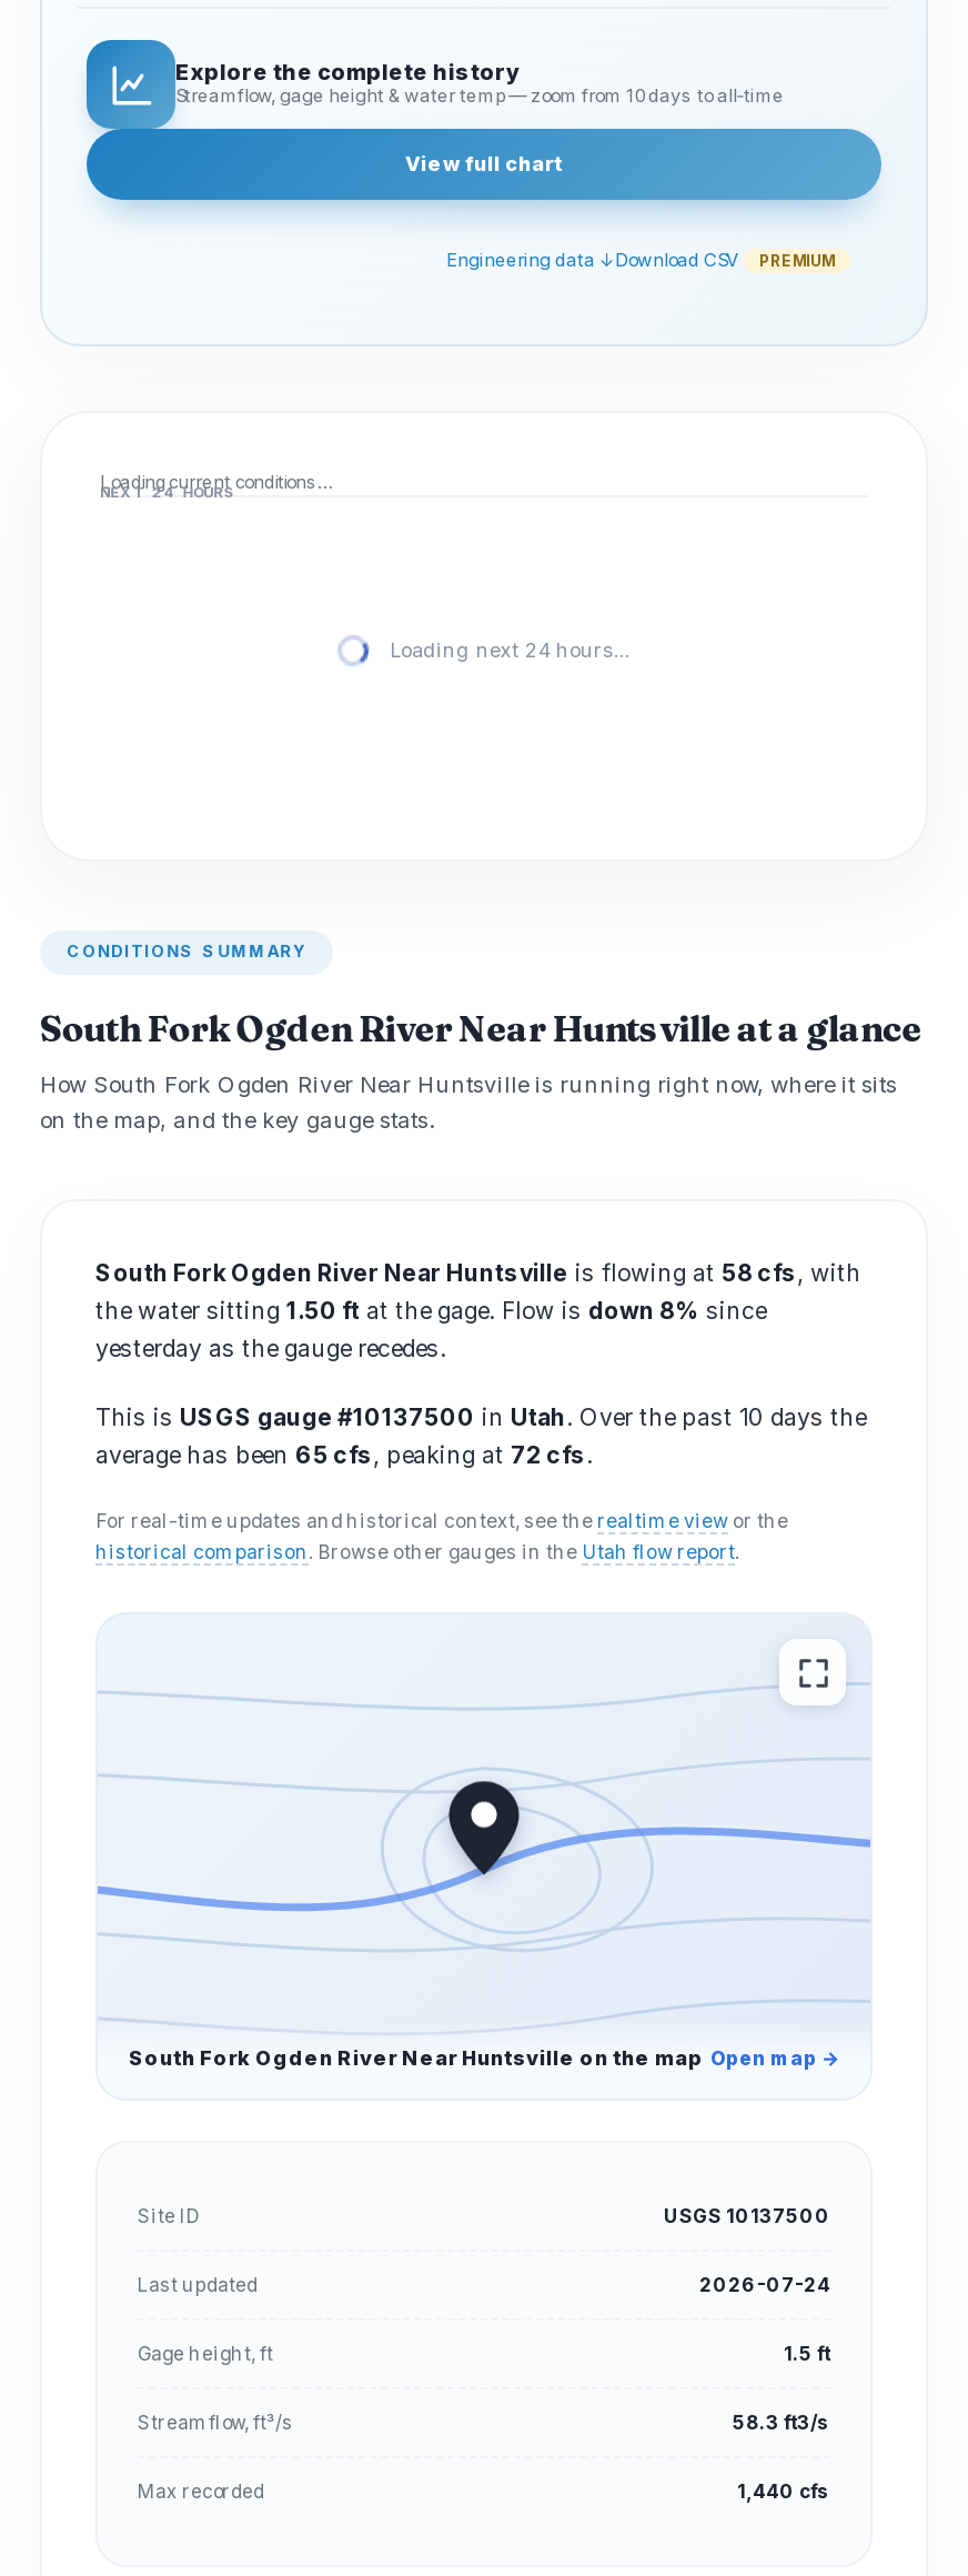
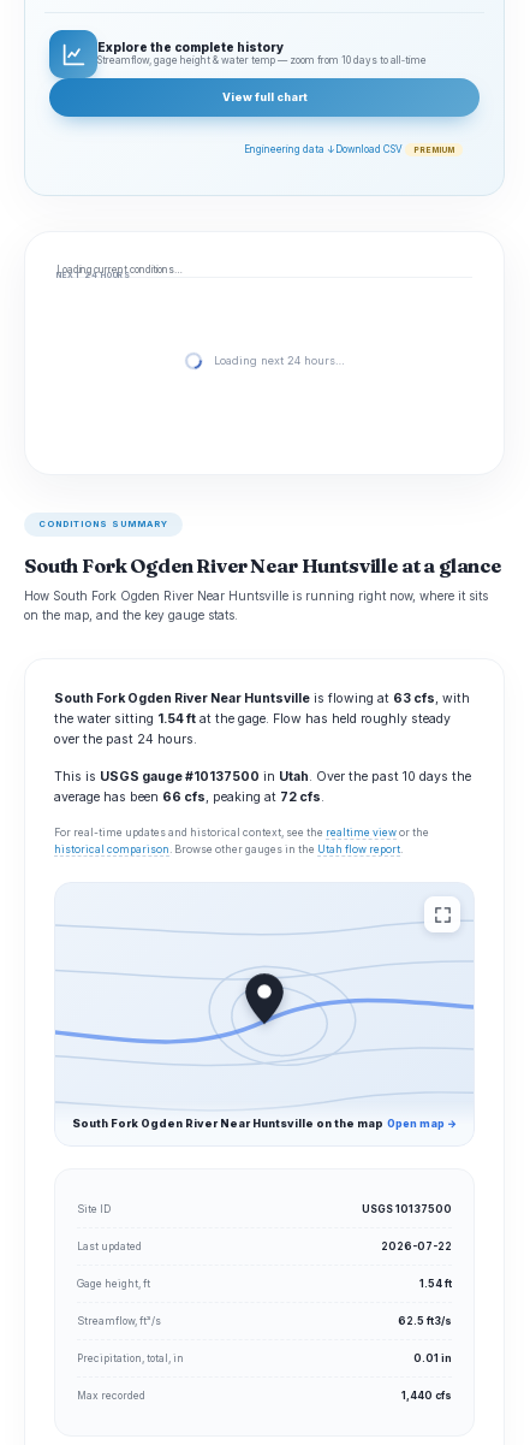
- South Fork Ogden River Near Huntsville is flowing at 58 cfs, with
- the water sitting 1.50 ft at the gage. Flow is down 8% since
- yesterday as the gauge recedes.
+ South Fork Ogden River Near Huntsville is flowing at 63 cfs, with
+ the water sitting 1.54 ft at the gage. Flow has held roughly steady
+ over the past 24 hours.

- average has been 65 cfs, peaking at 72 cfs.
+ average has been 66 cfs, peaking at 72 cfs.

- 2026-07-24
+ 2026-07-22

- 1.5 ft
+ 1.54 ft

- 58.3 ft3/s
+ 62.5 ft3/s
+ Precipitation, total, in
+ 0.01 in
